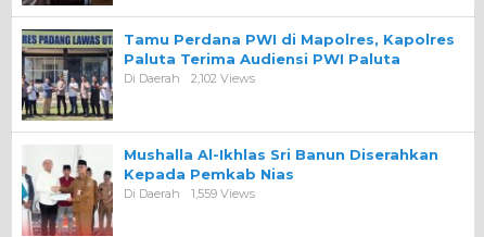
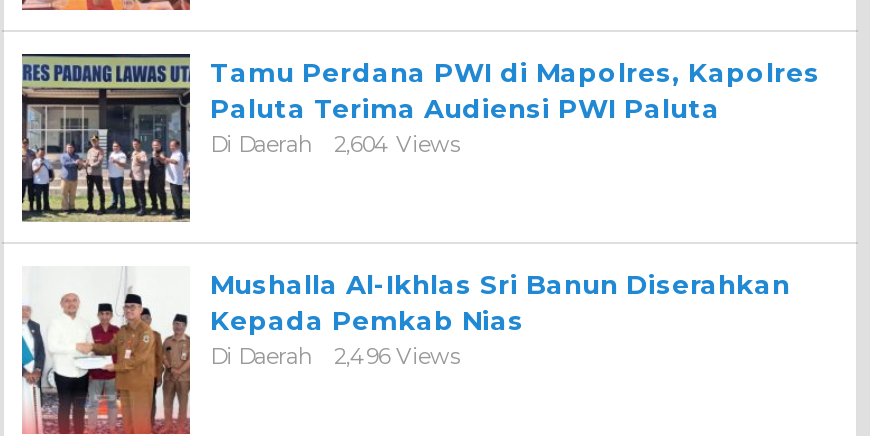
- Di Daerah 2,102 Views
+ Di Daerah 2,604 Views

- Di Daerah 1,559 Views
+ Di Daerah 2,496 Views
